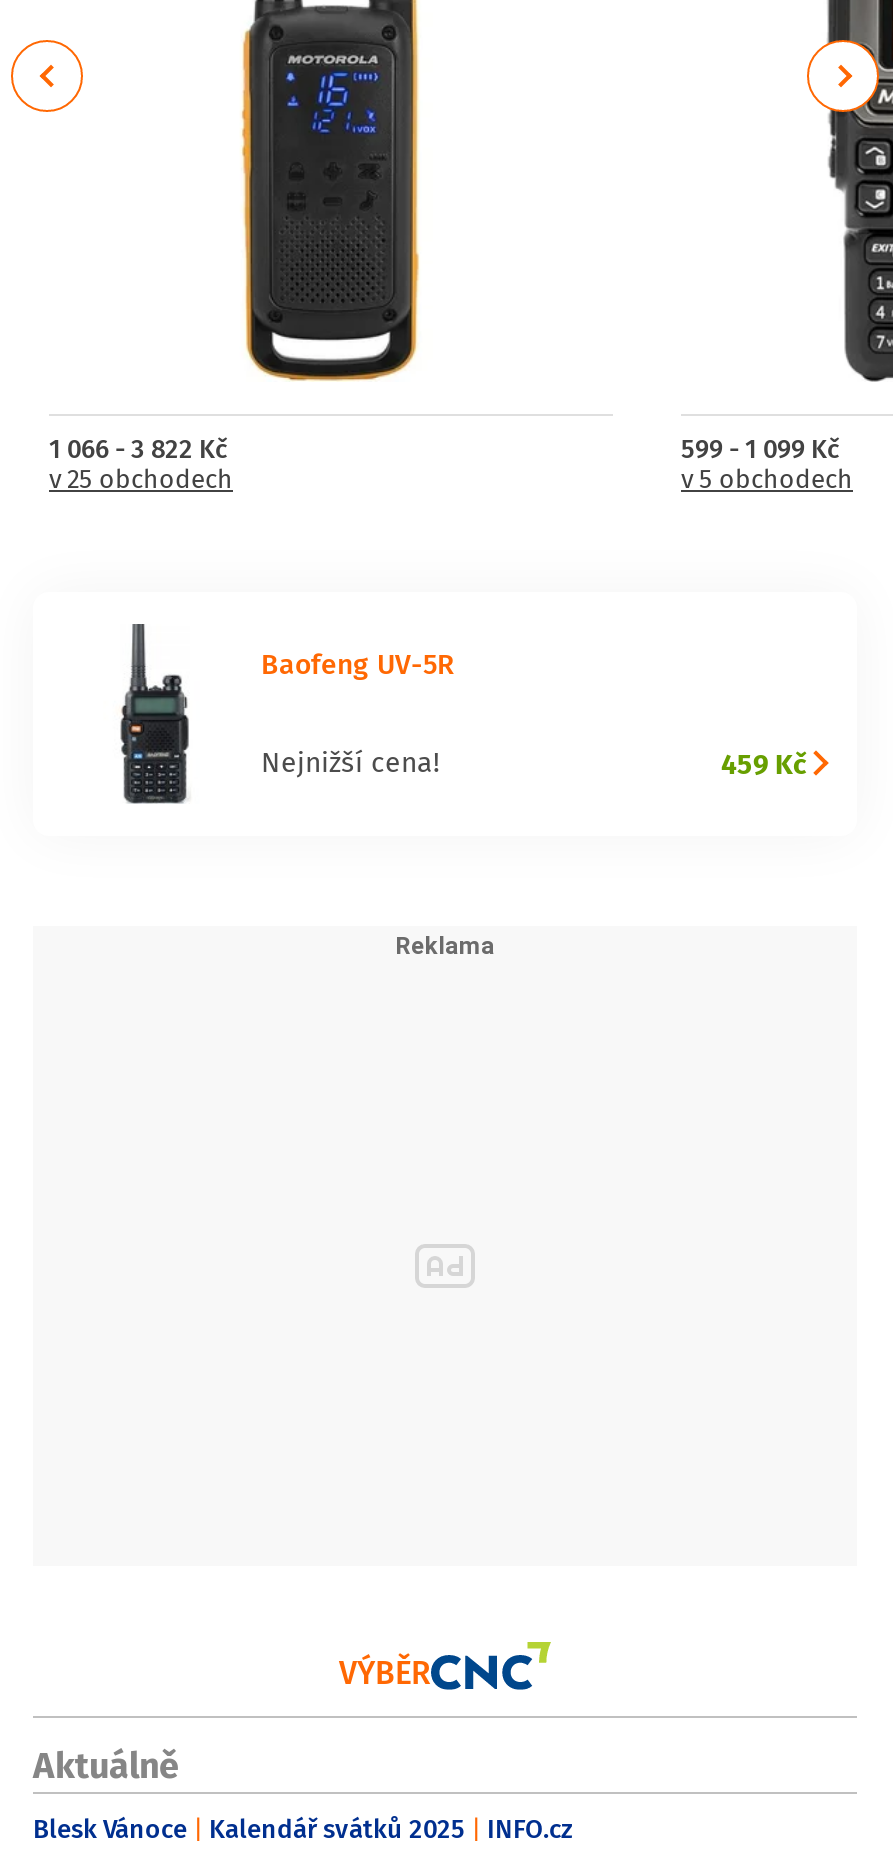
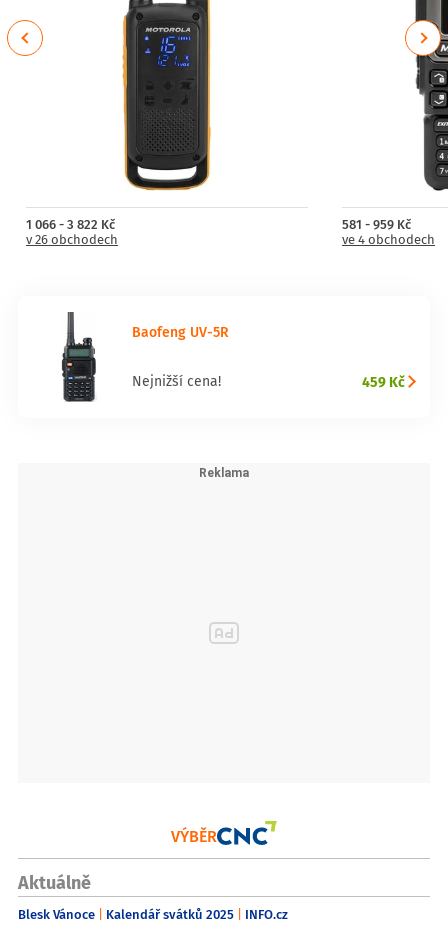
- 599 - 1 099 Kč
+ 581 - 959 Kč

- v 25 obchodech
+ v 26 obchodech

- v 5 obchodech
+ ve 4 obchodech
